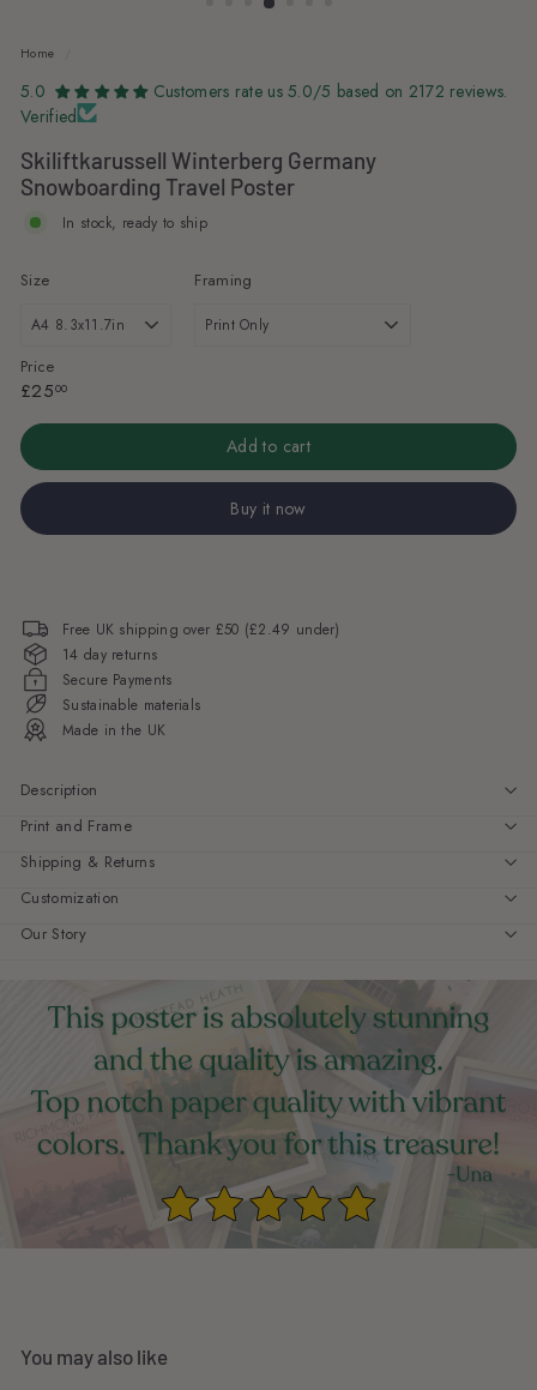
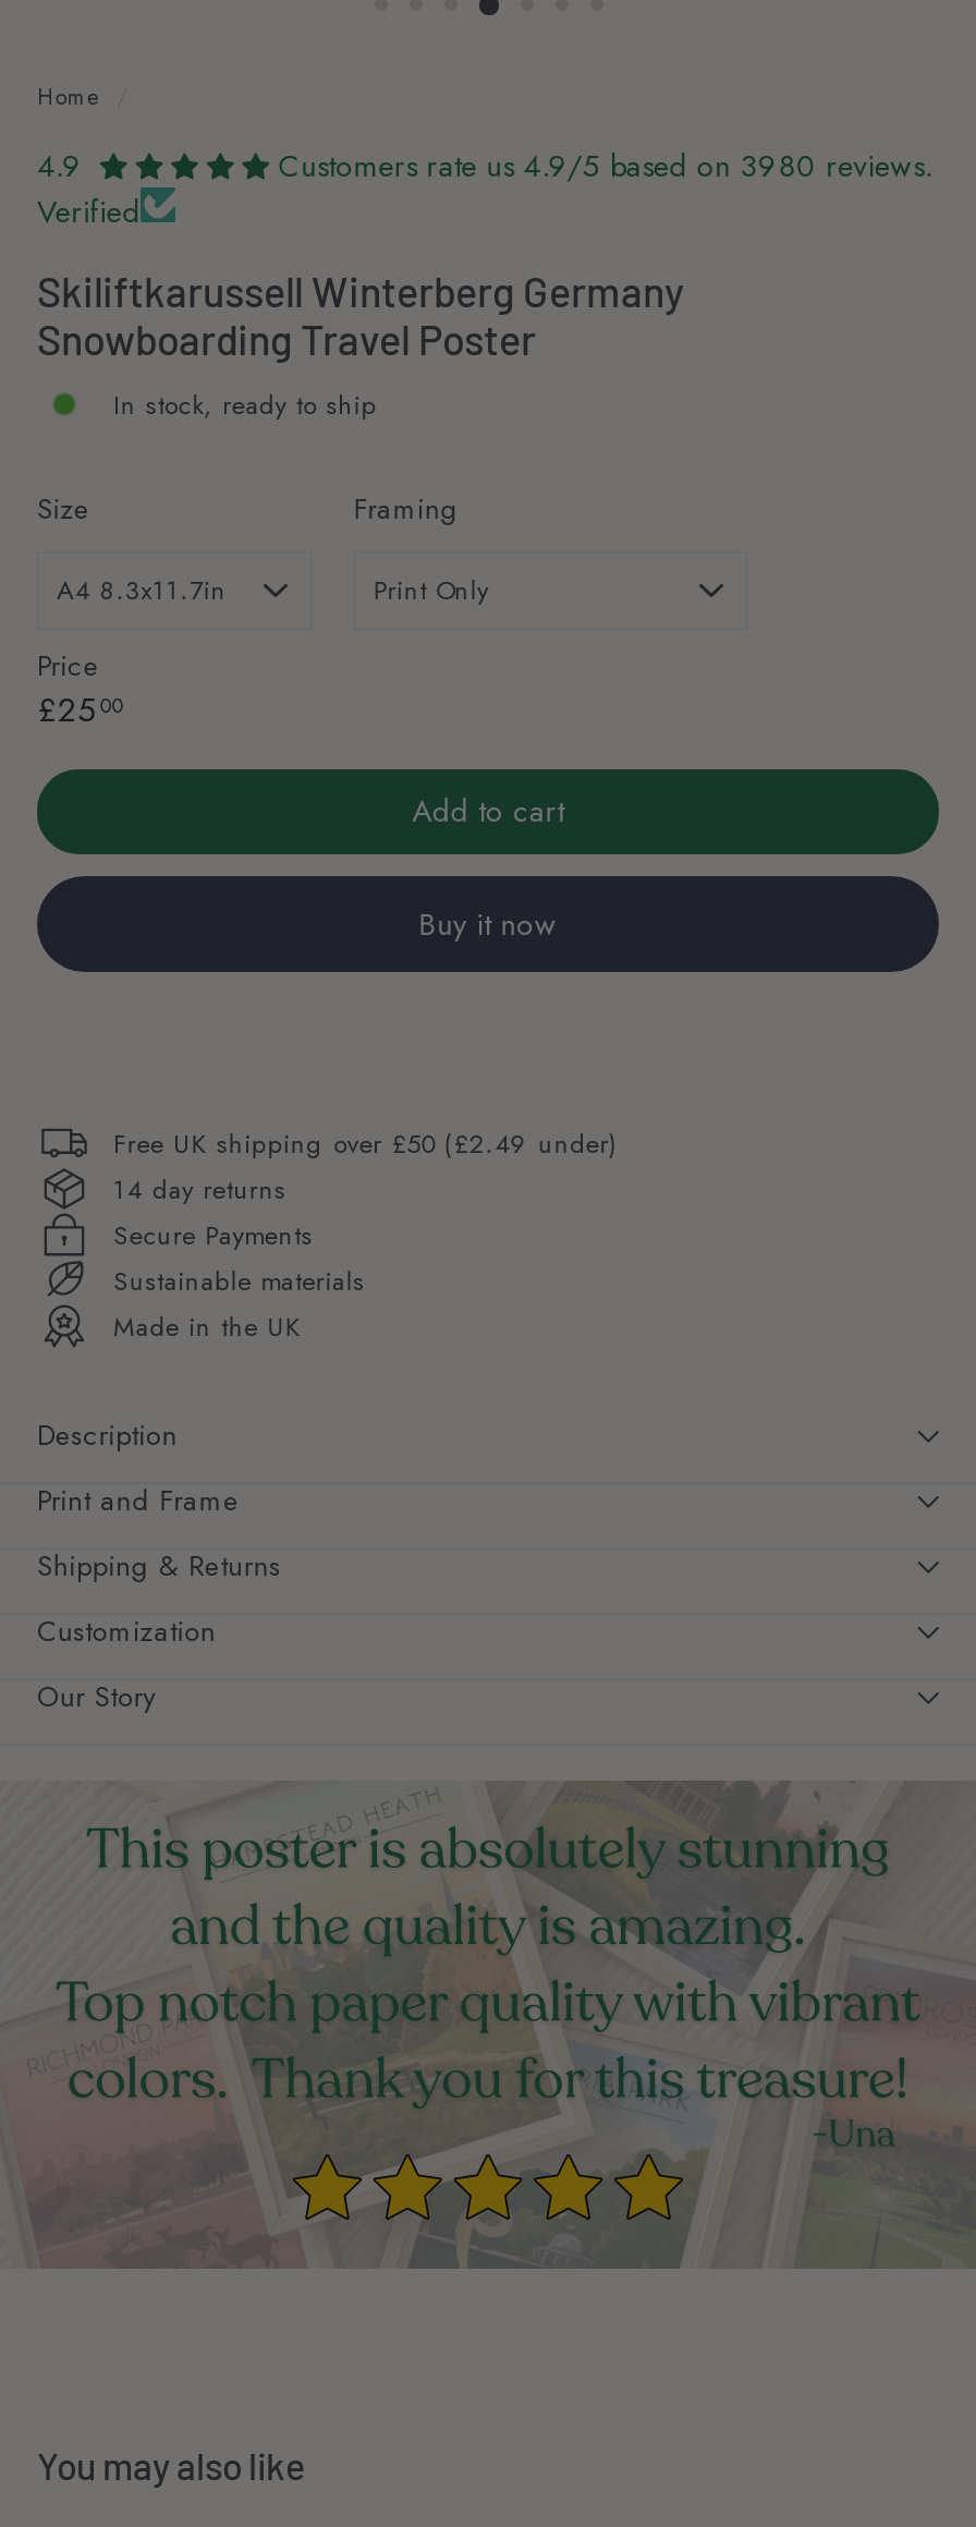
- 5.0
+ 4.9

- Customers rate us 5.0/5 based on 2172 reviews.
+ Customers rate us 4.9/5 based on 3980 reviews.
